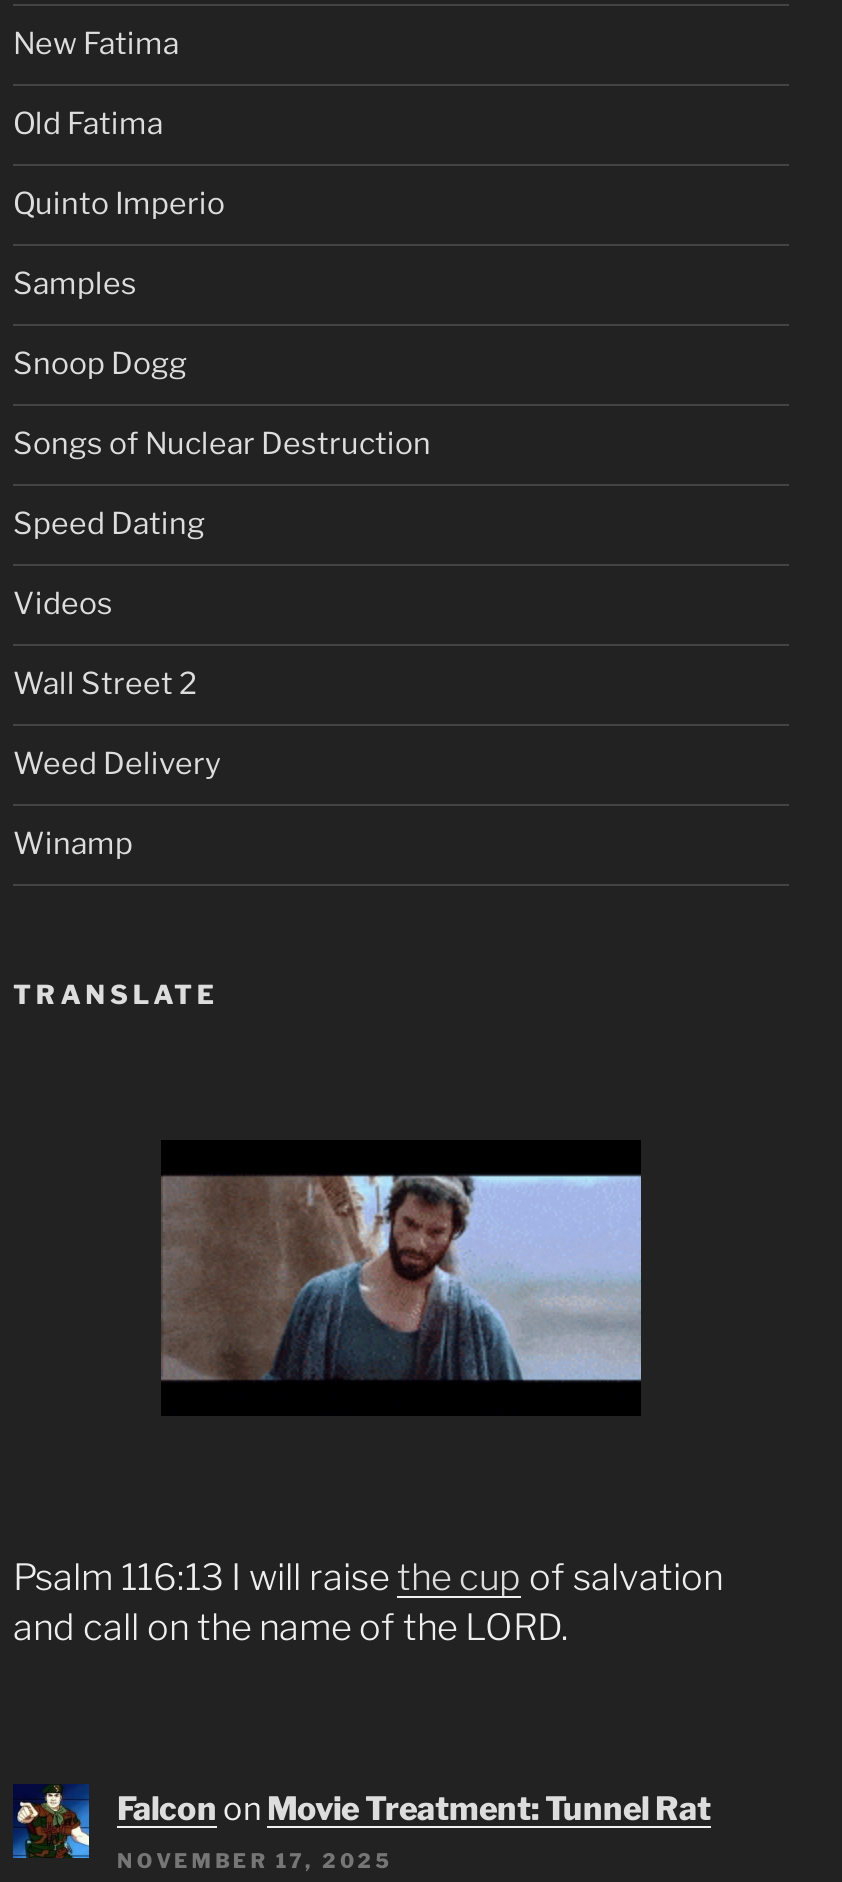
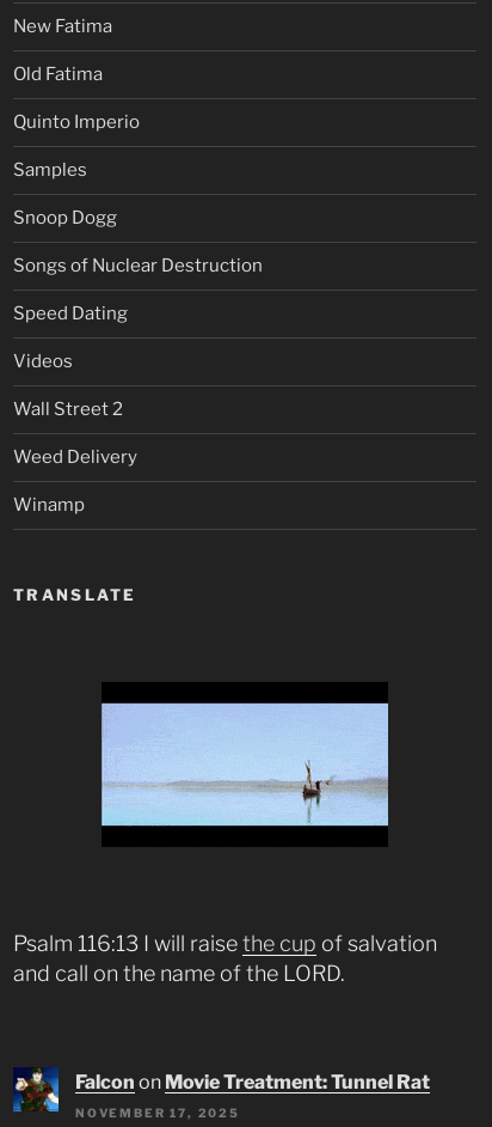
- [image]
+ [image]
